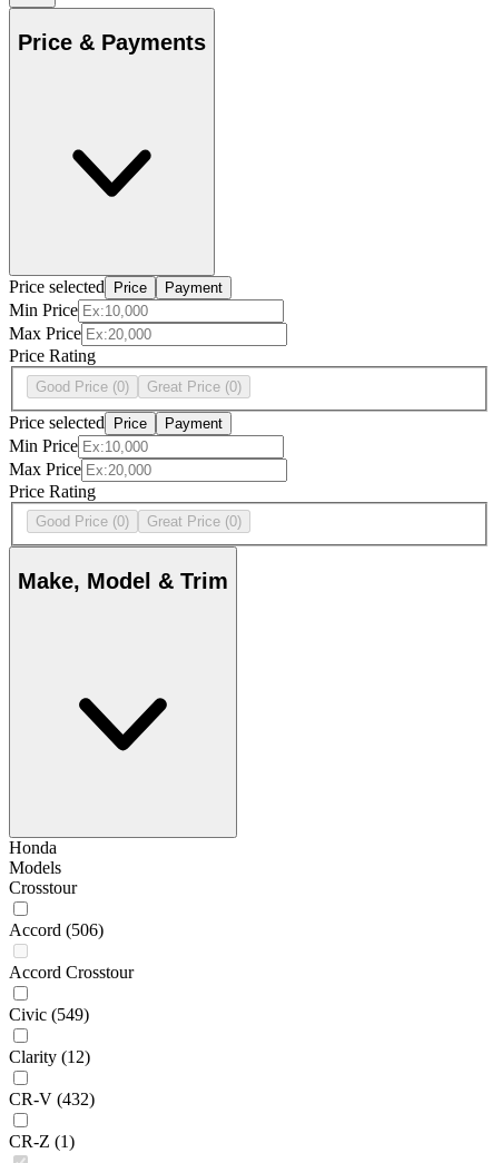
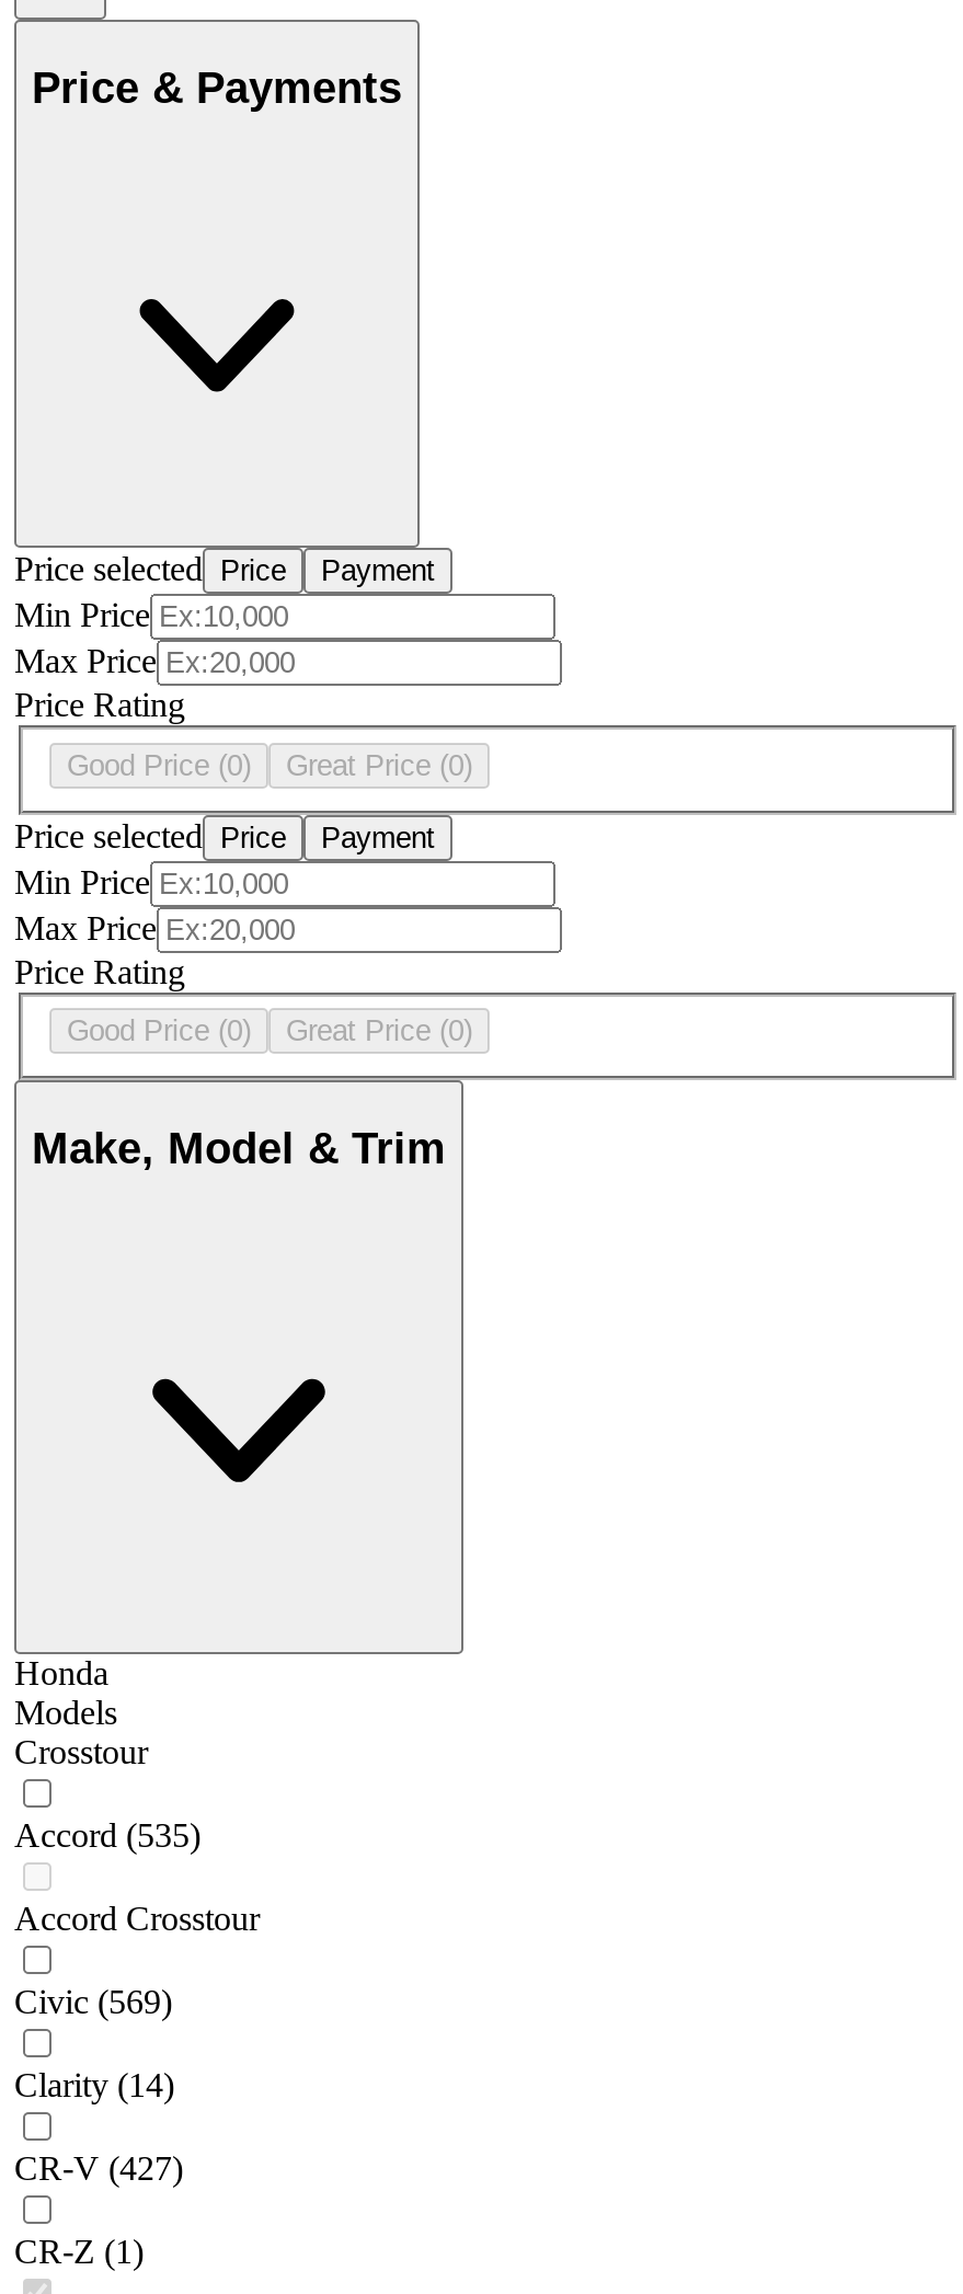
- Accord (506)
+ Accord (535)

- Civic (549)
+ Civic (569)

- Clarity (12)
+ Clarity (14)

- CR-V (432)
+ CR-V (427)
